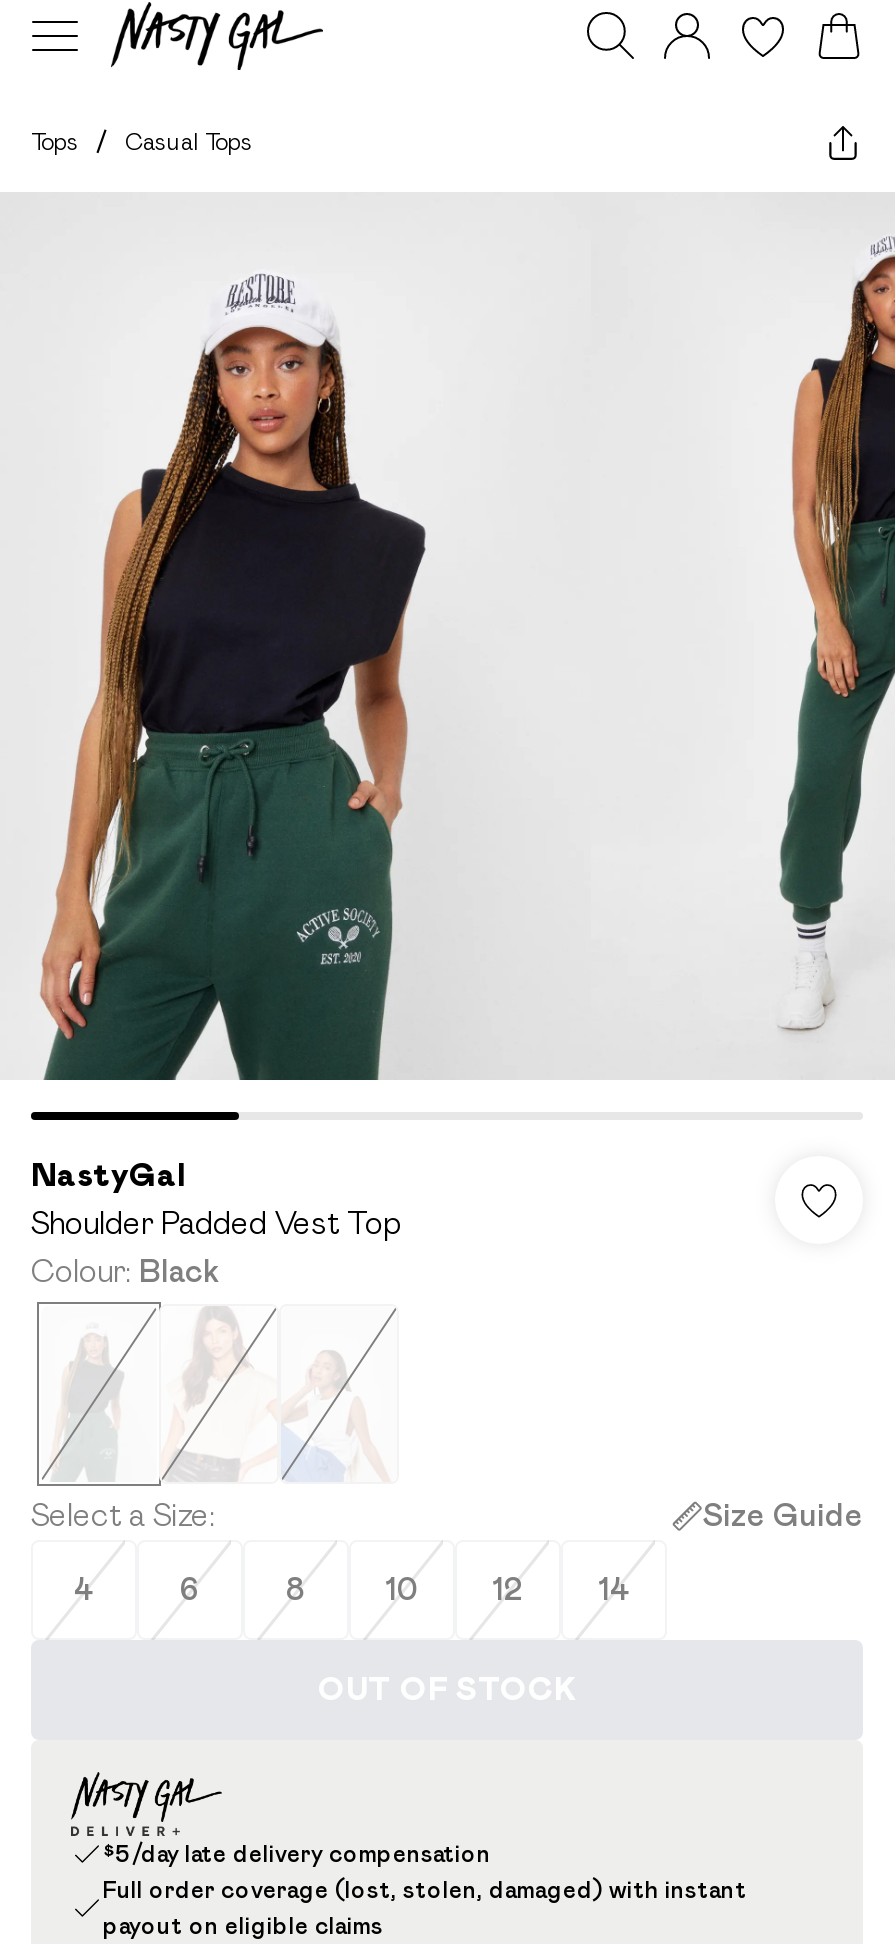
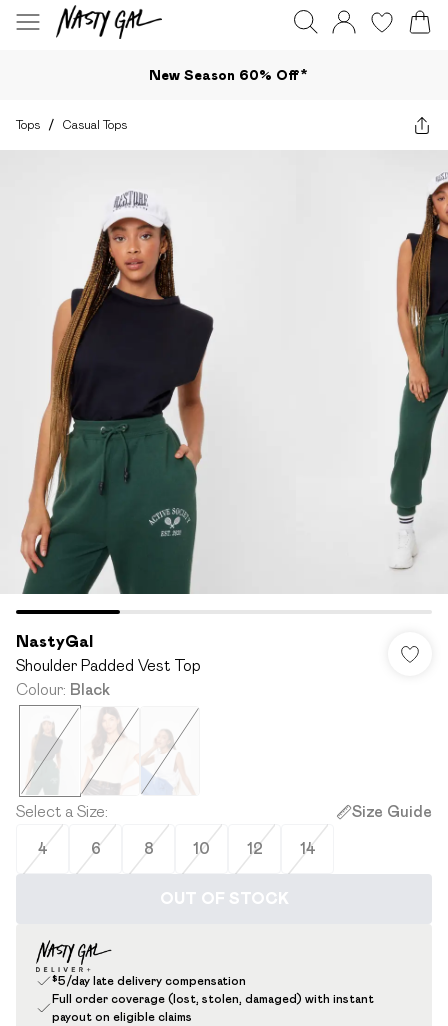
+ New Season 60% Off*
